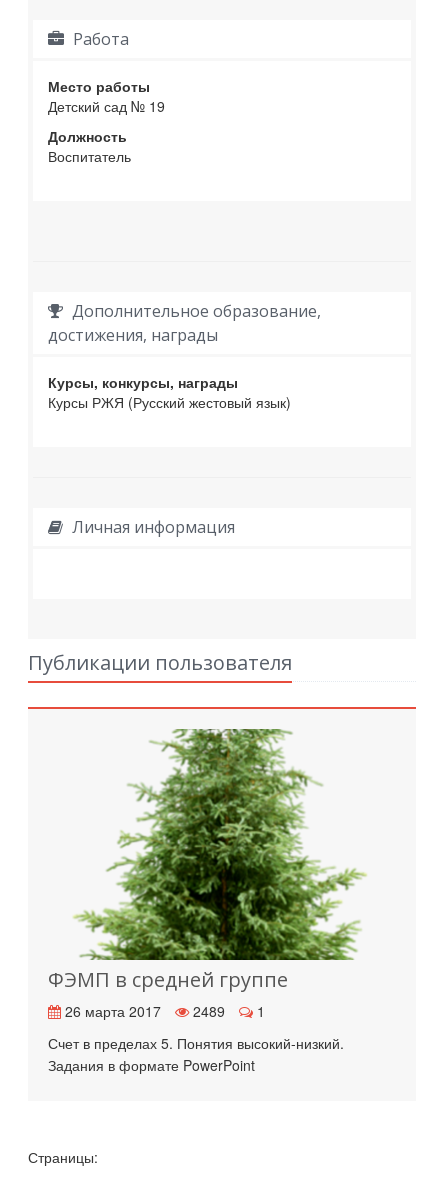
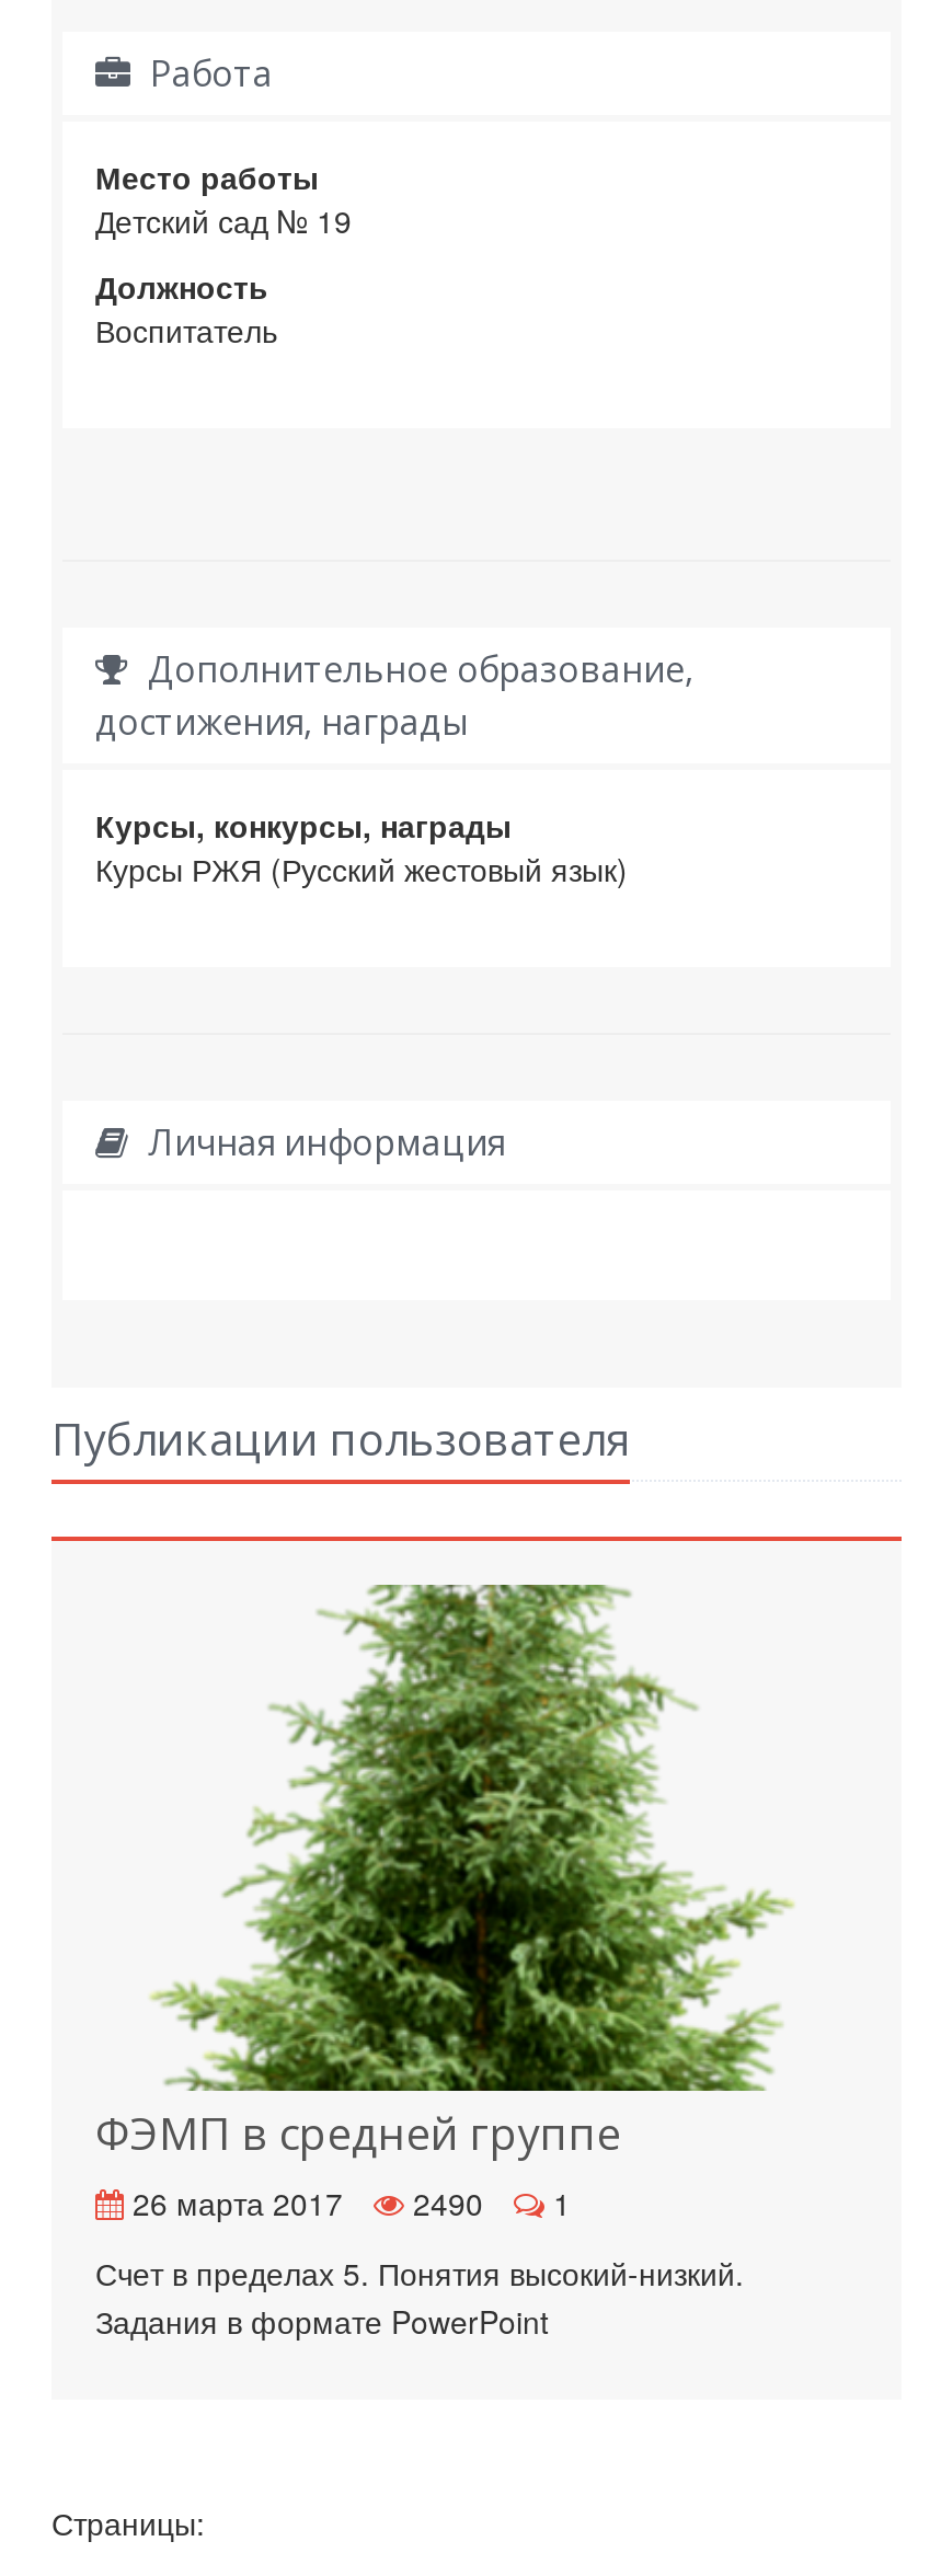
- 26 марта 2017 2489 1
+ 26 марта 2017 2490 1
